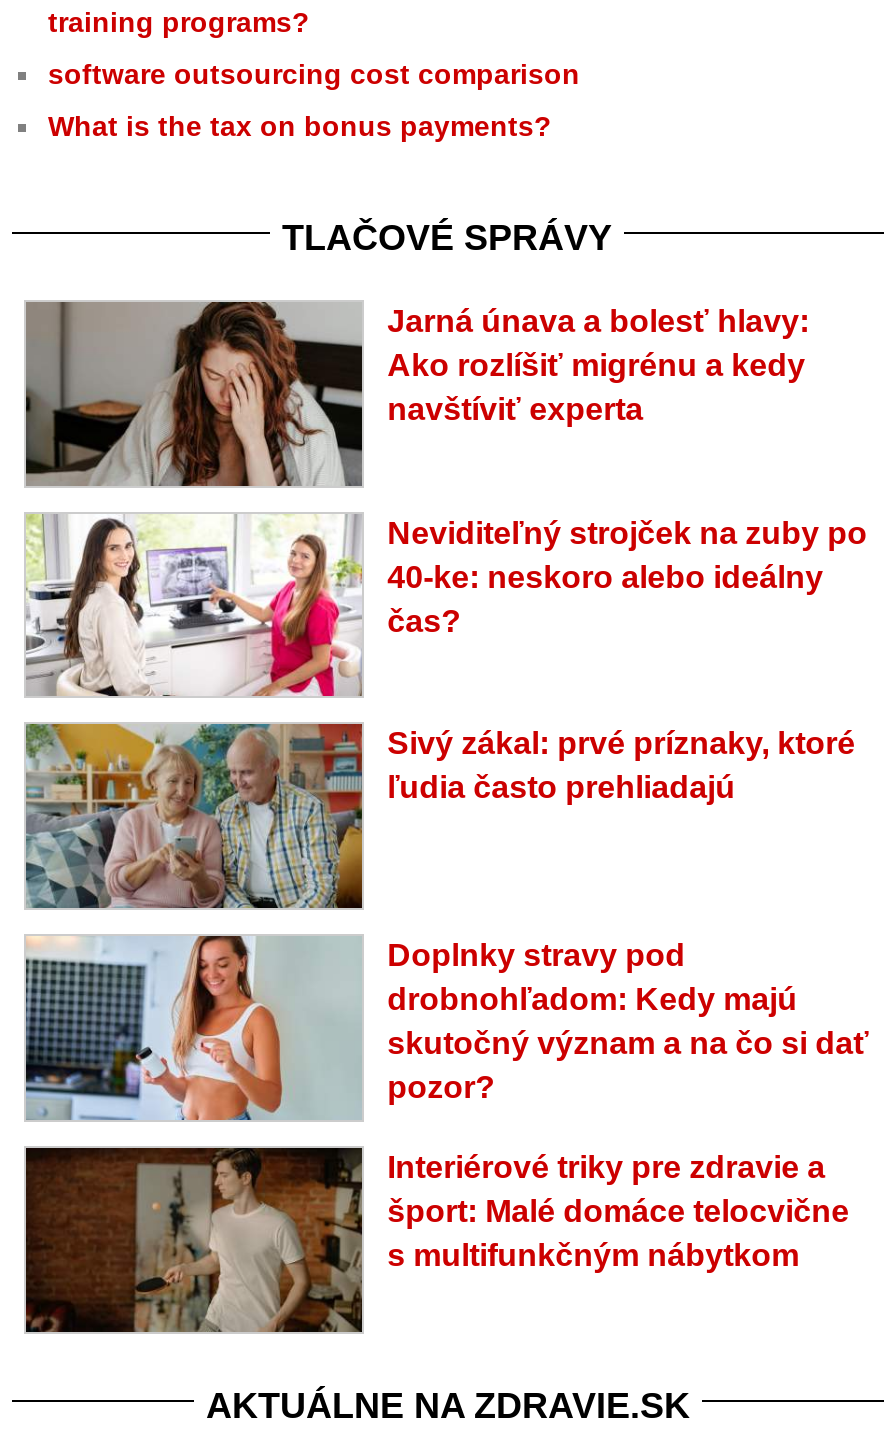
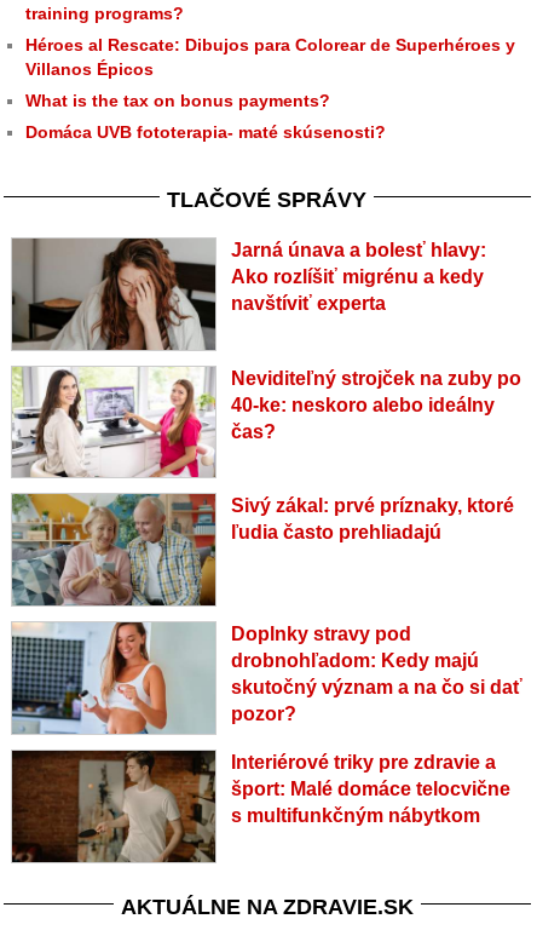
- software outsourcing cost comparison
+ Héroes al Rescate: Dibujos para Colorear de Superhéroes y
+ Villanos Épicos

+ Domáca UVB fototerapia- maté skúsenosti?
